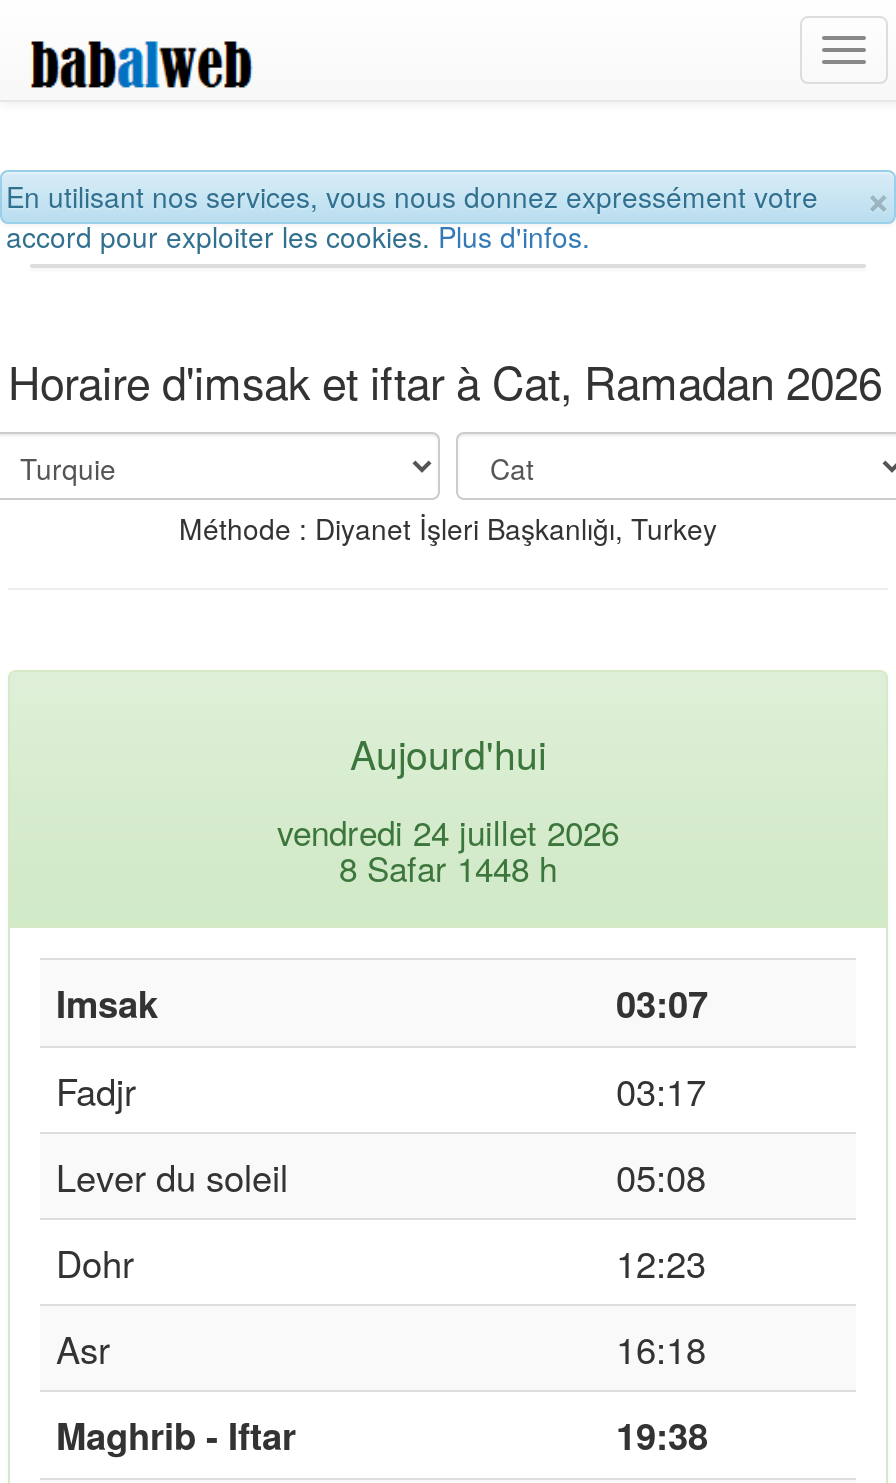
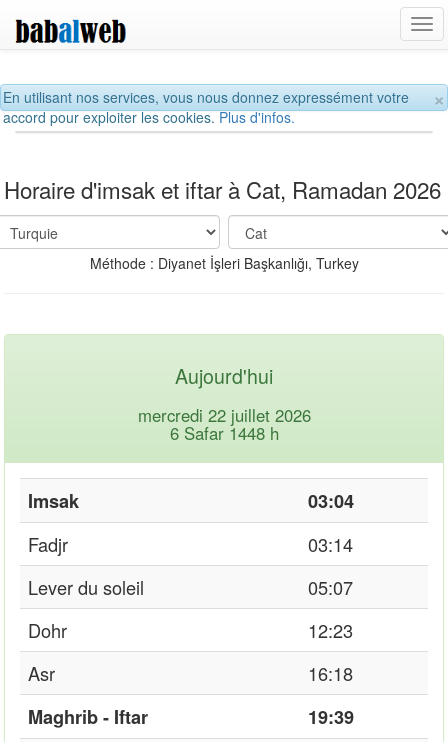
- vendredi 24 juillet 2026
+ mercredi 22 juillet 2026

- 8 Safar 1448 h
+ 6 Safar 1448 h

- 03:07
+ 03:04

- 03:17
+ 03:14

- 05:08
+ 05:07

- 19:38
+ 19:39
